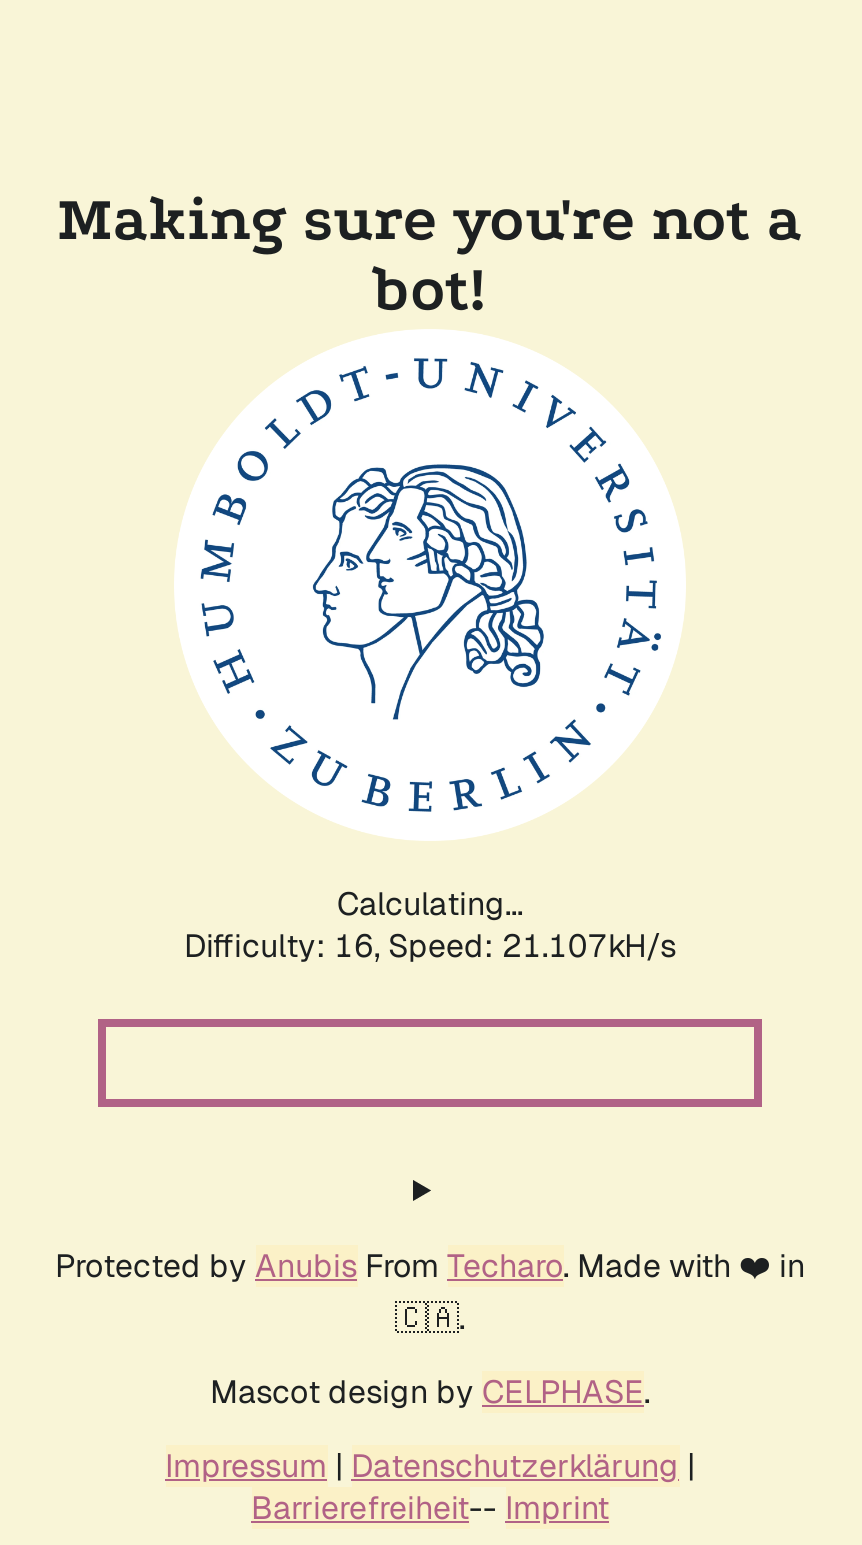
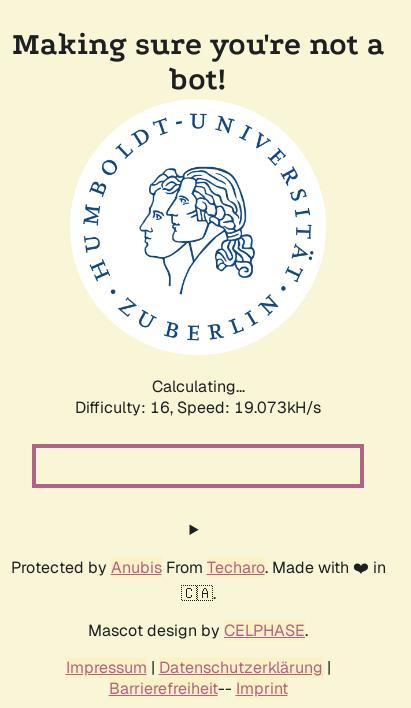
- Difficulty: 16, Speed: 21.107kH/s
+ Difficulty: 16, Speed: 19.073kH/s
